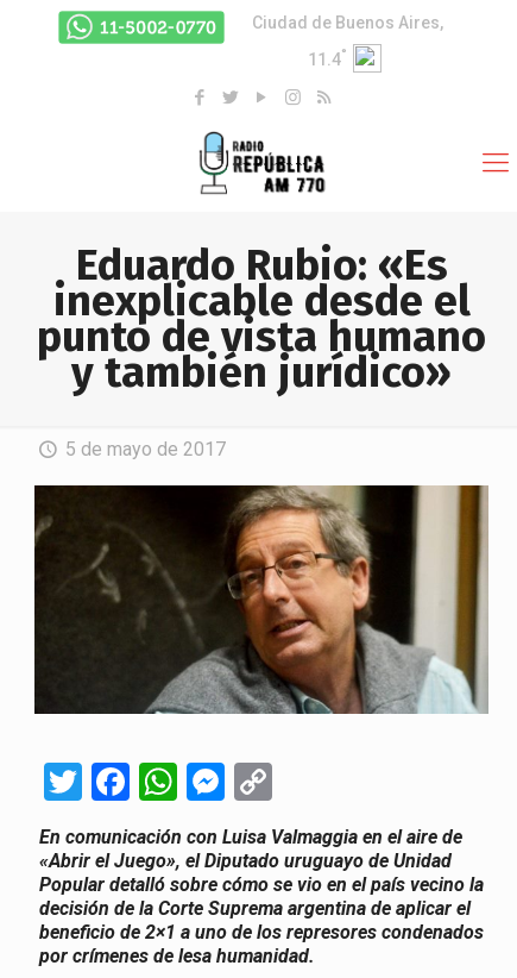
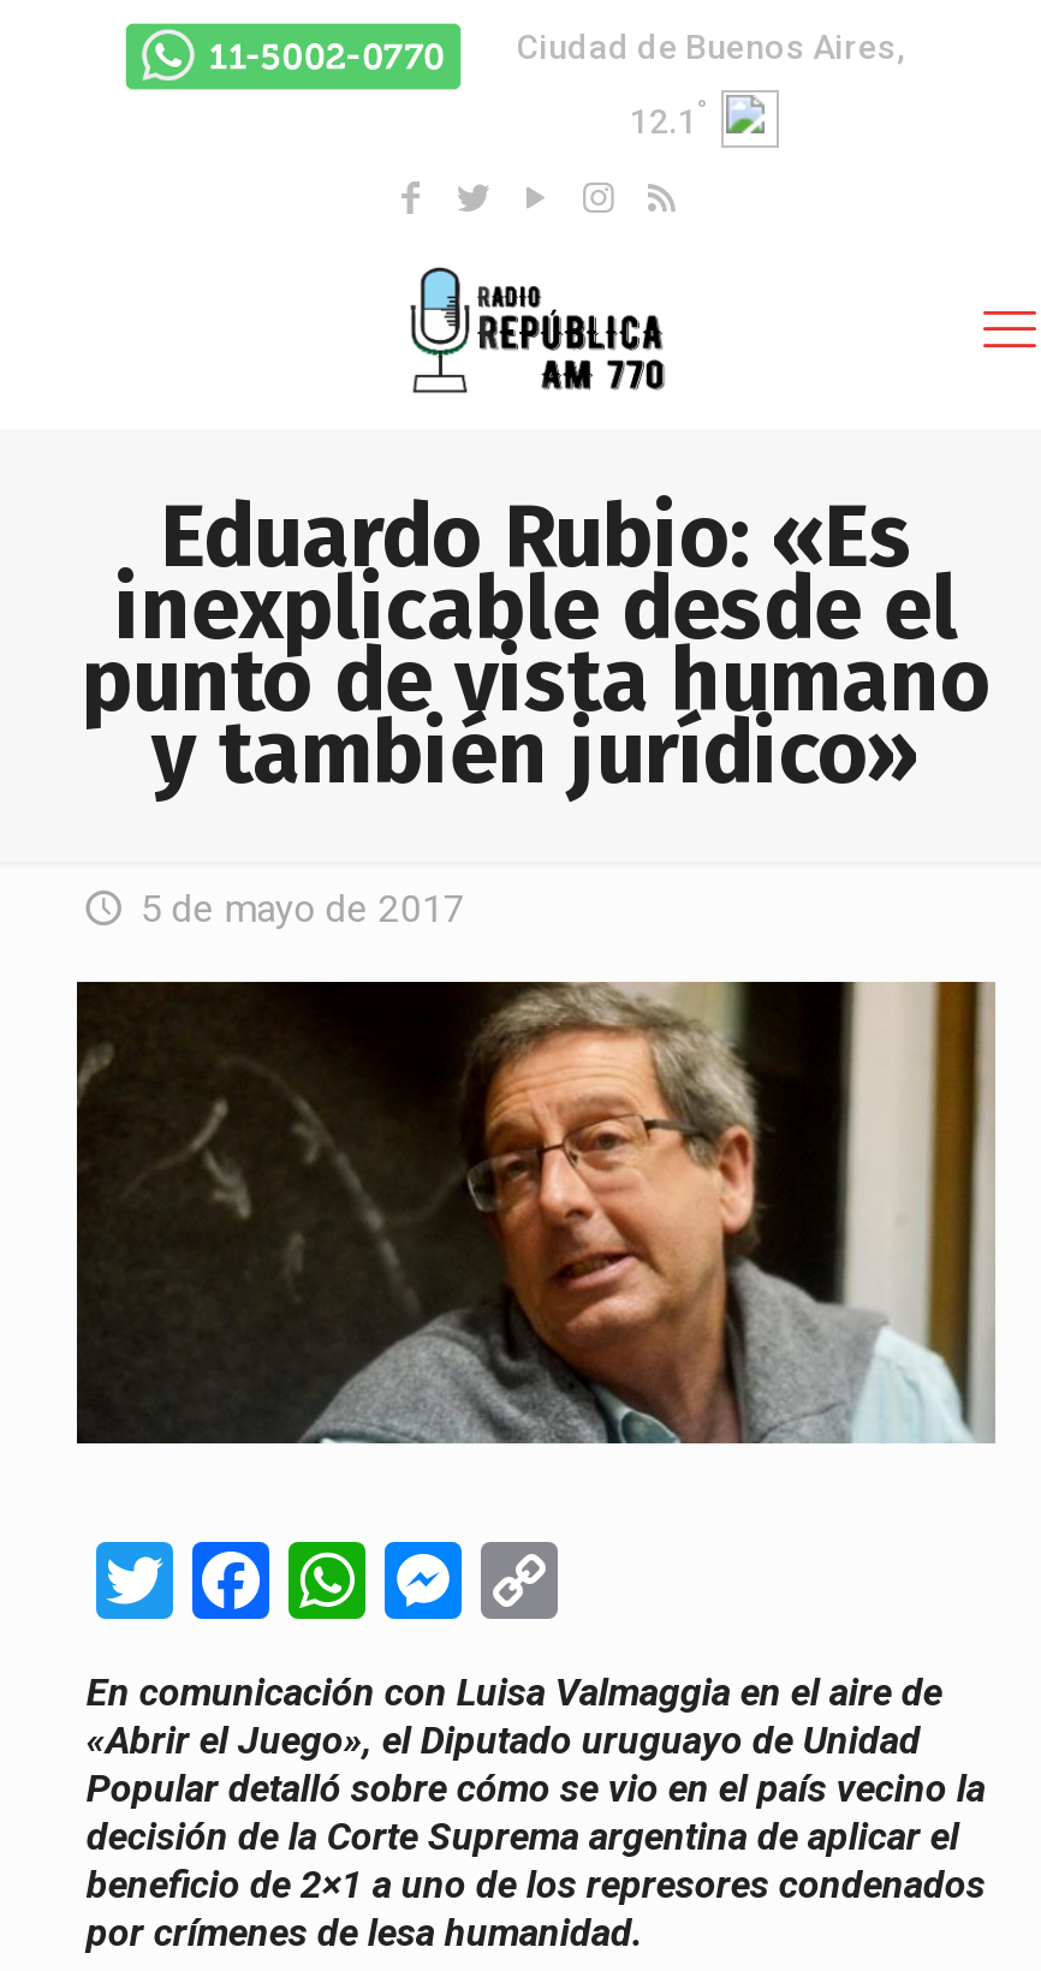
- 11.4 °
+ 12.1 °
